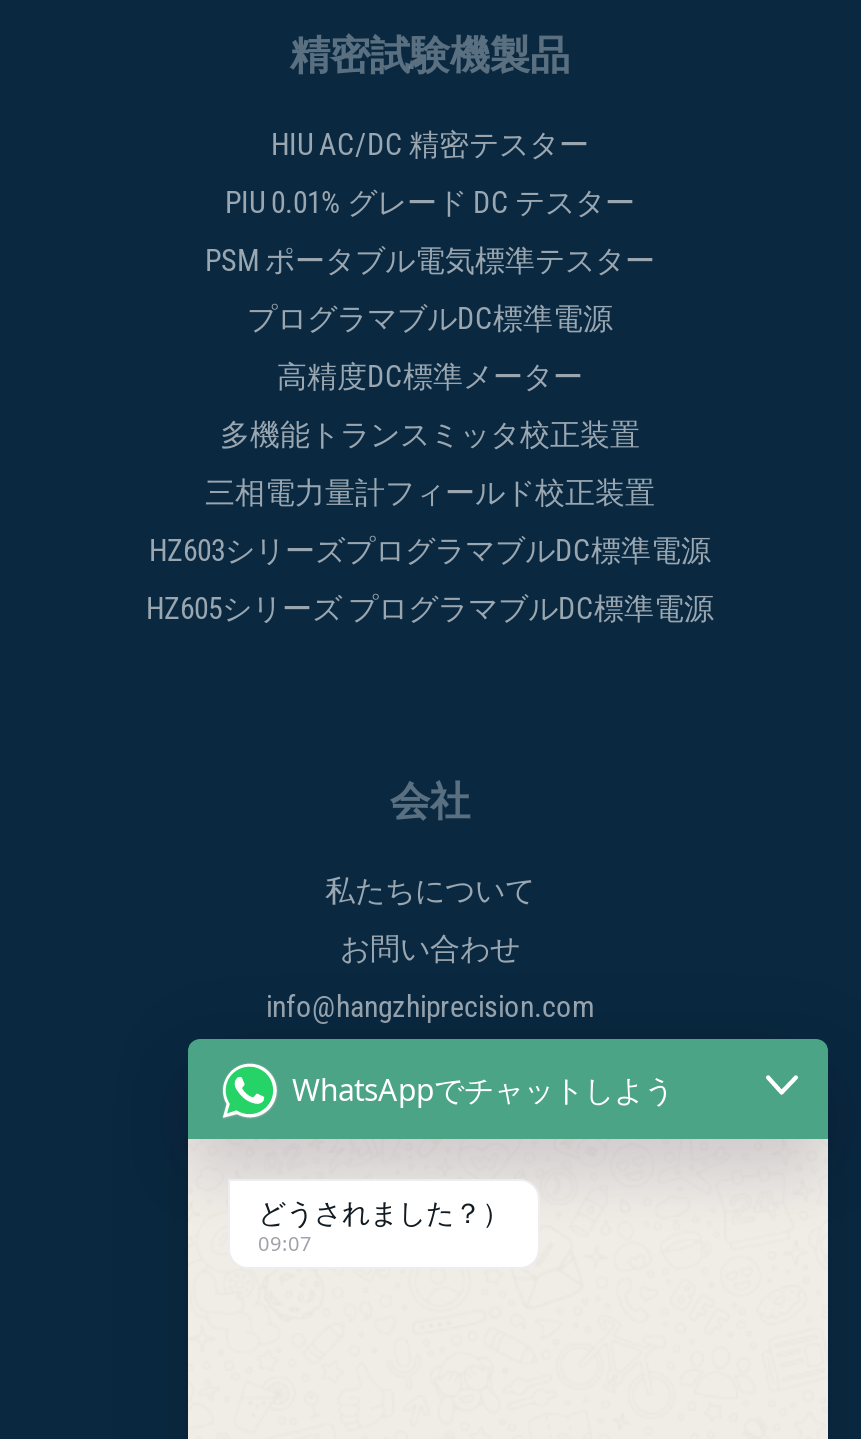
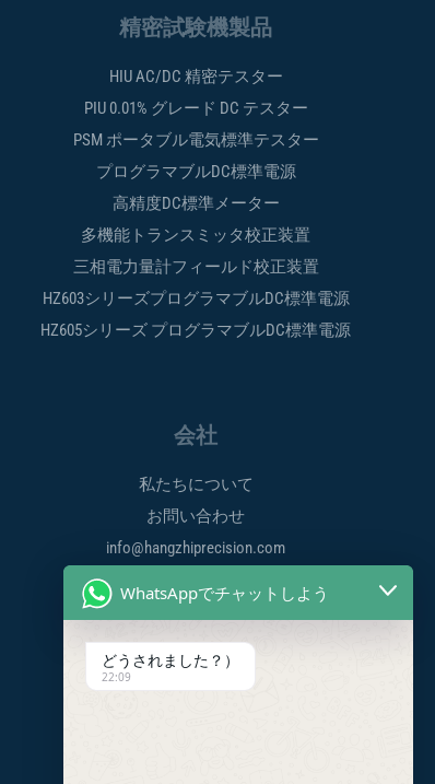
- 09:07
+ 22:09
